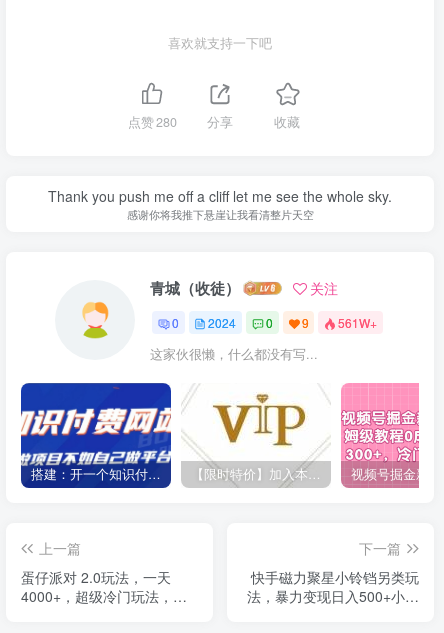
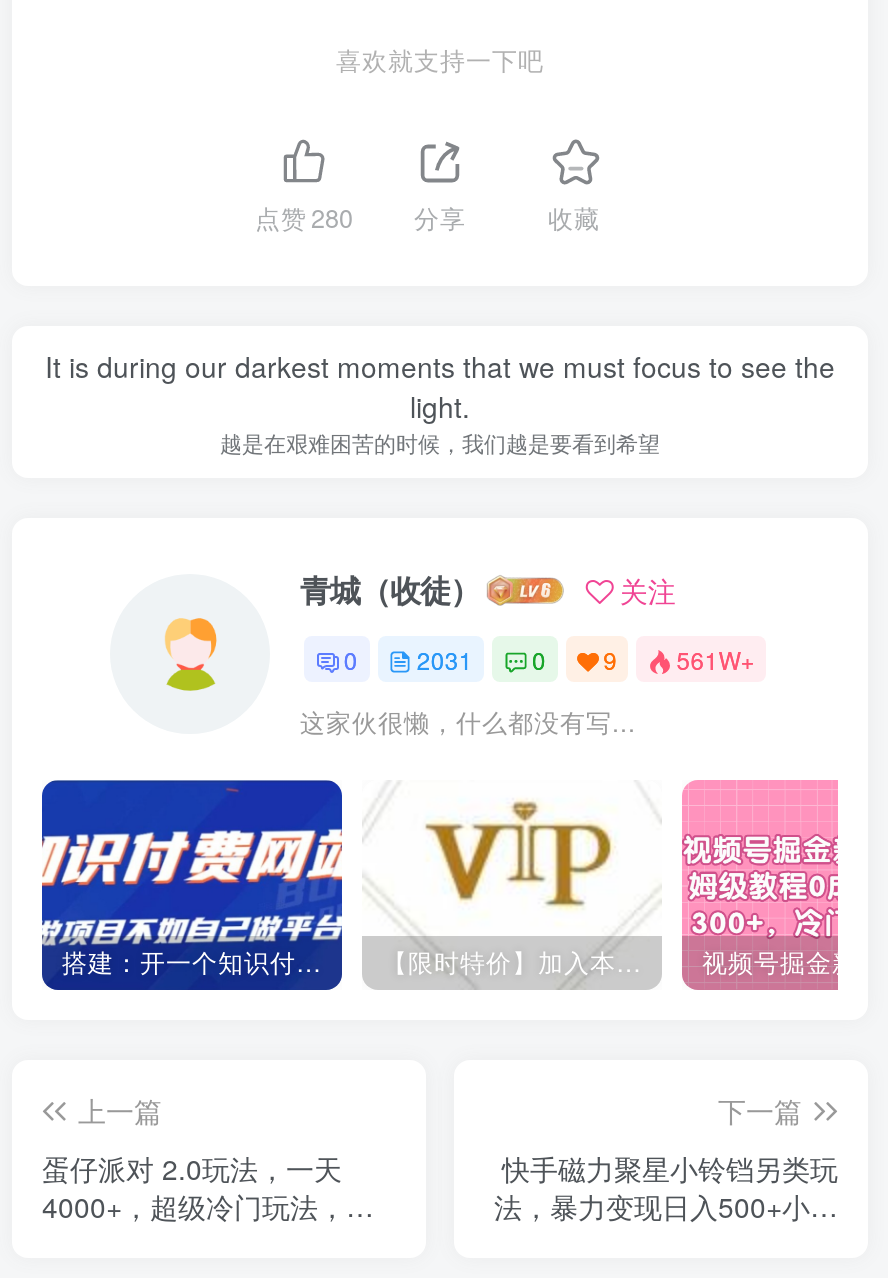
- Thank you push me off a cliff let me see the whole sky.
- 感谢你将我推下悬崖让我看清整片天空
+ It is during our darkest moments that we must focus to see the
+ light.
+ 越是在艰难困苦的时候，我们越是要看到希望

- 0 2024 0 9 561W+
+ 0 2031 0 9 561W+
